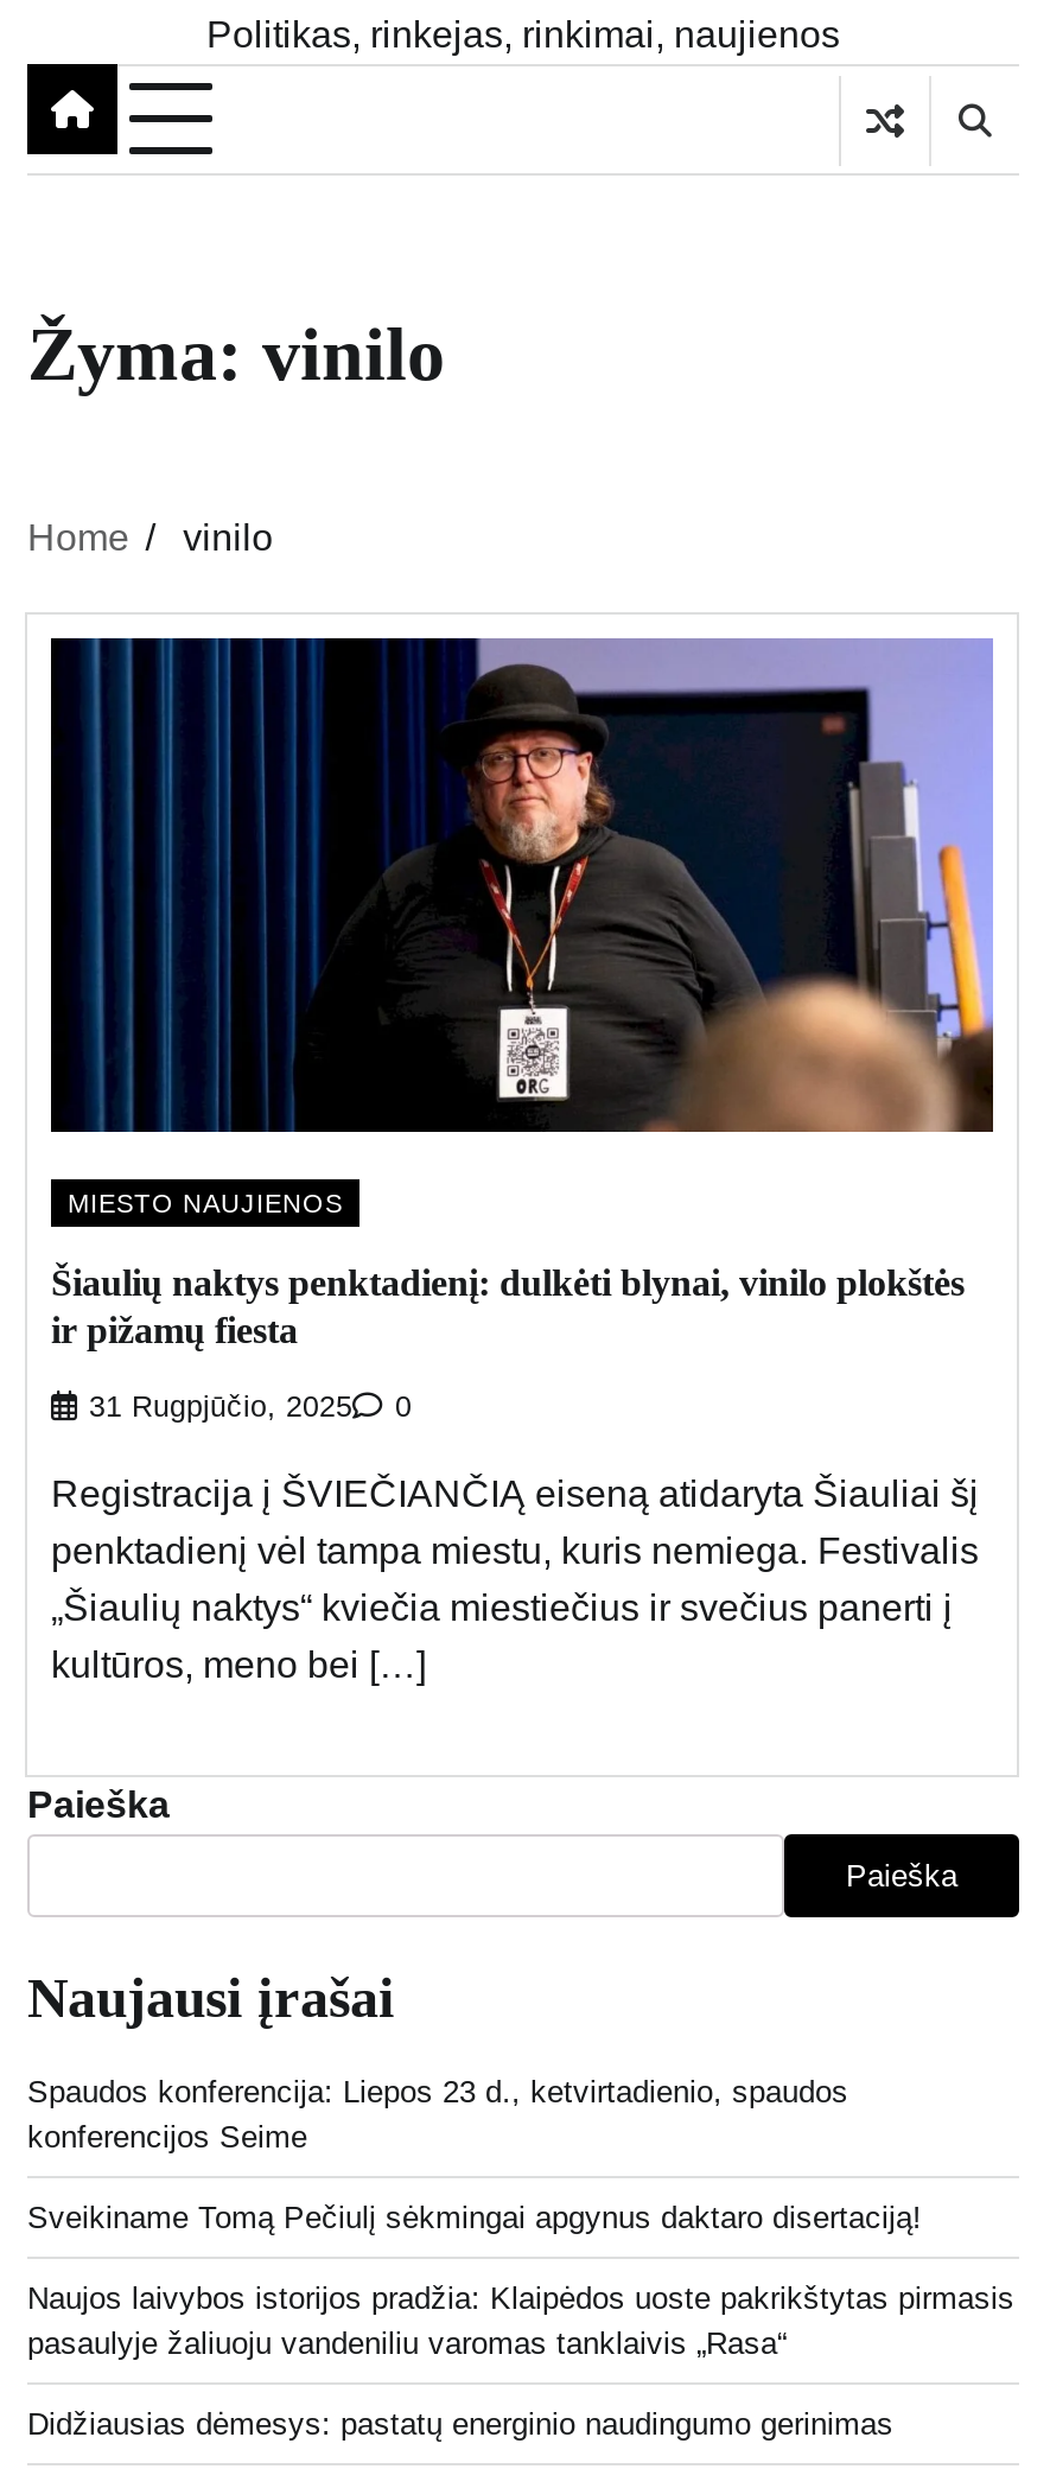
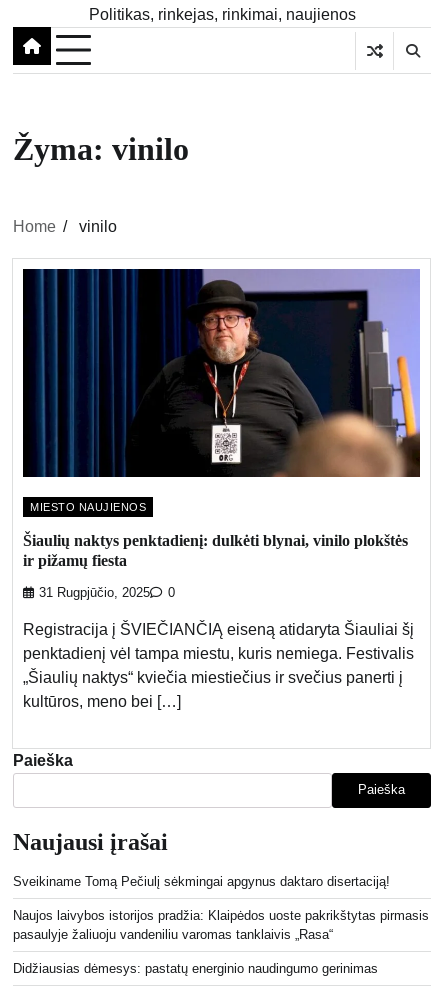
- Spaudos konferencija: Liepos 23 d., ketvirtadienio, spaudos
- konferencijos Seime
